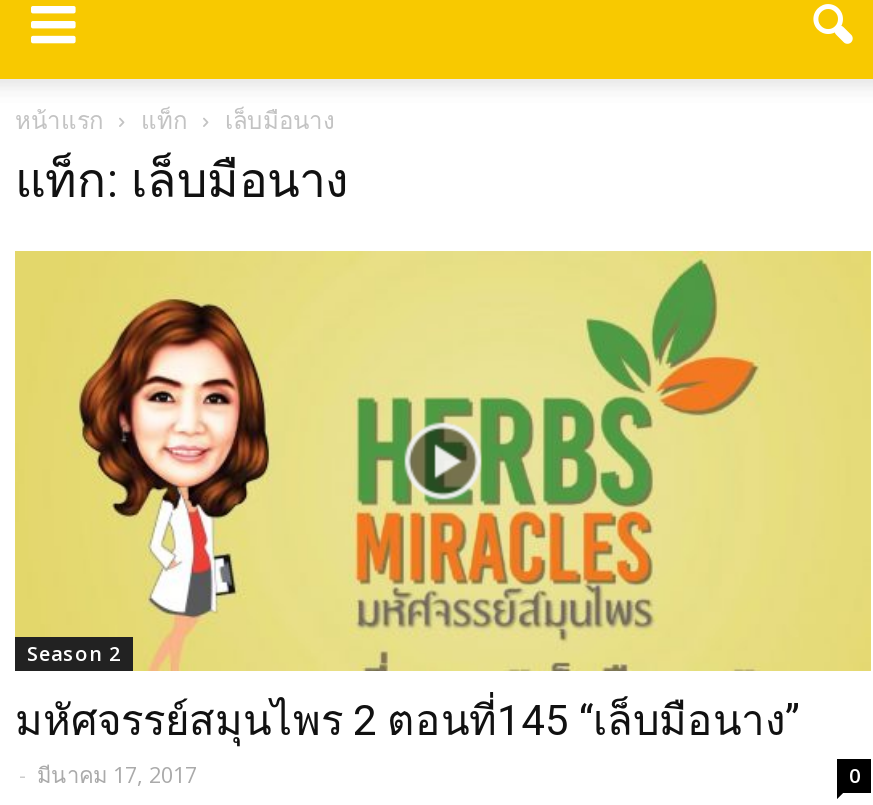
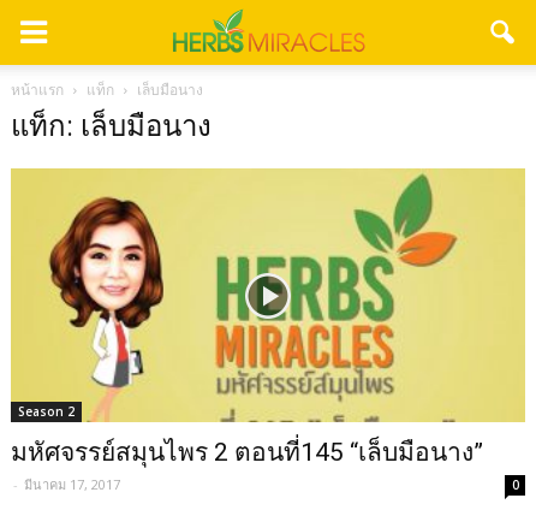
+ [image]
